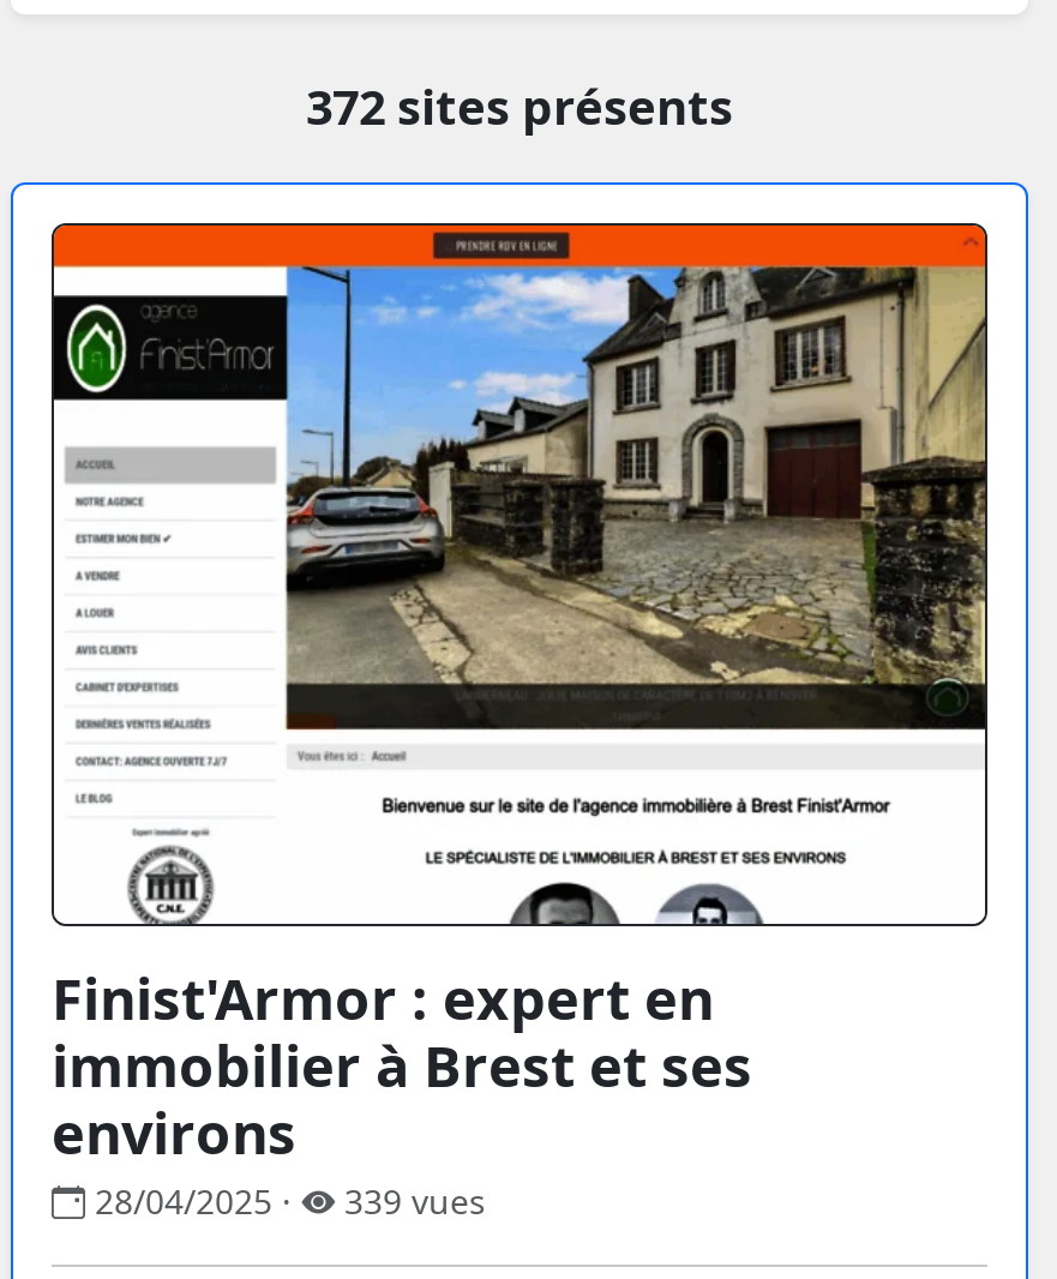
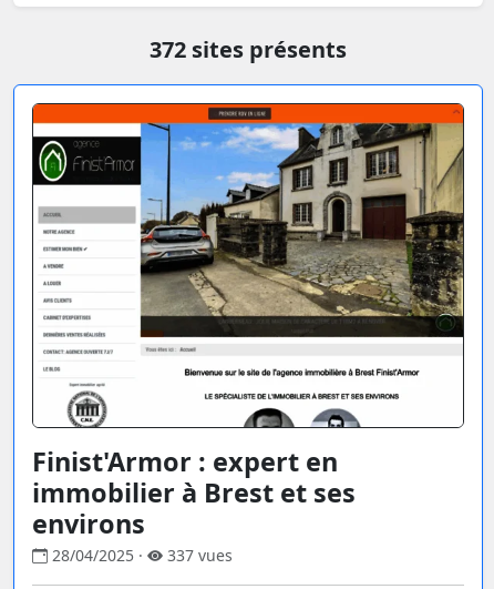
- 28/04/2025 · 339 vues
+ 28/04/2025 · 337 vues
